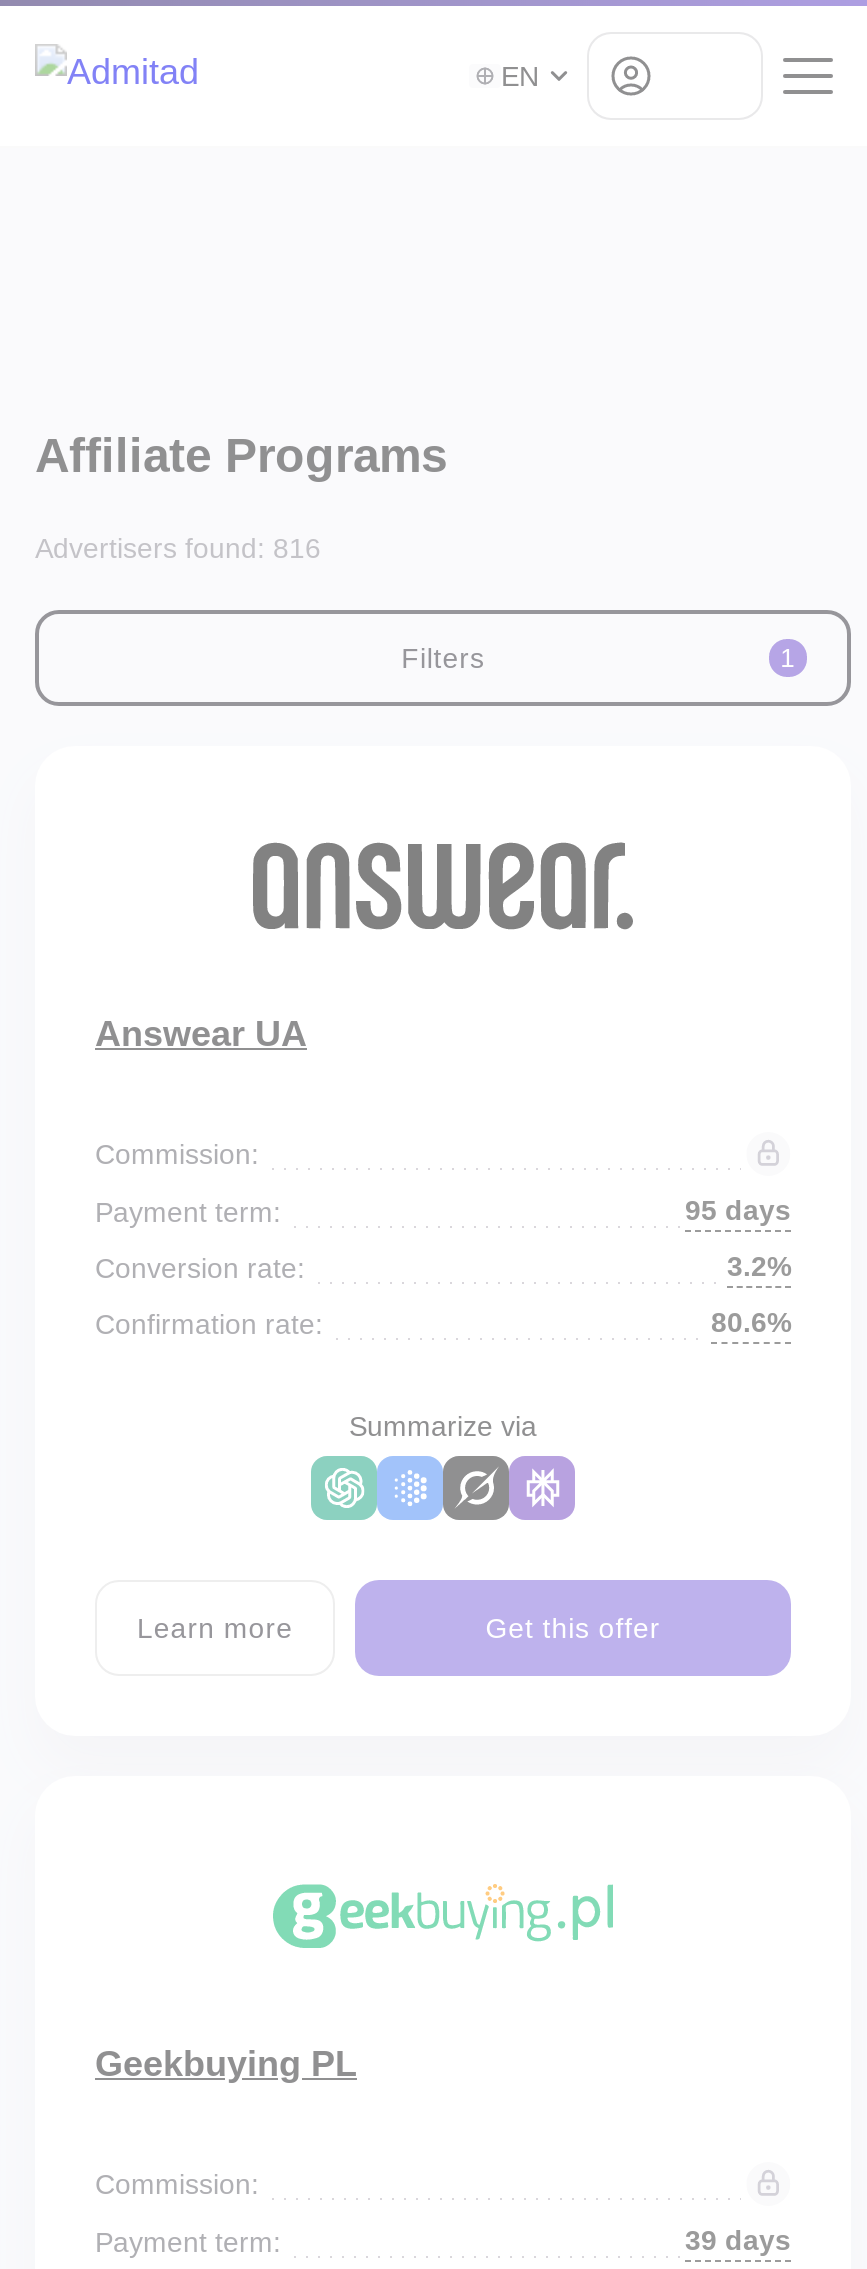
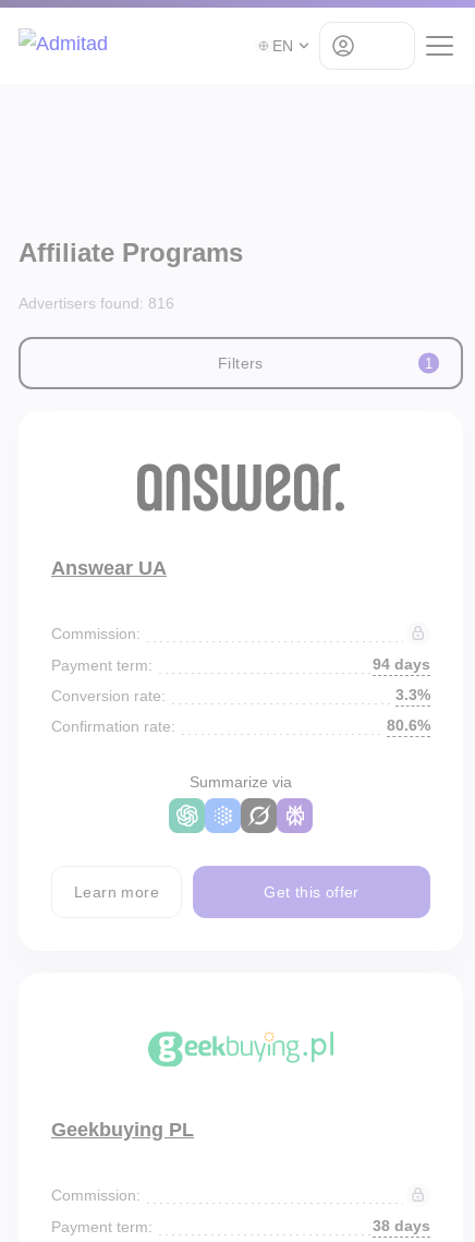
- 95 days
+ 94 days

- 3.2%
+ 3.3%

- 39 days
+ 38 days
